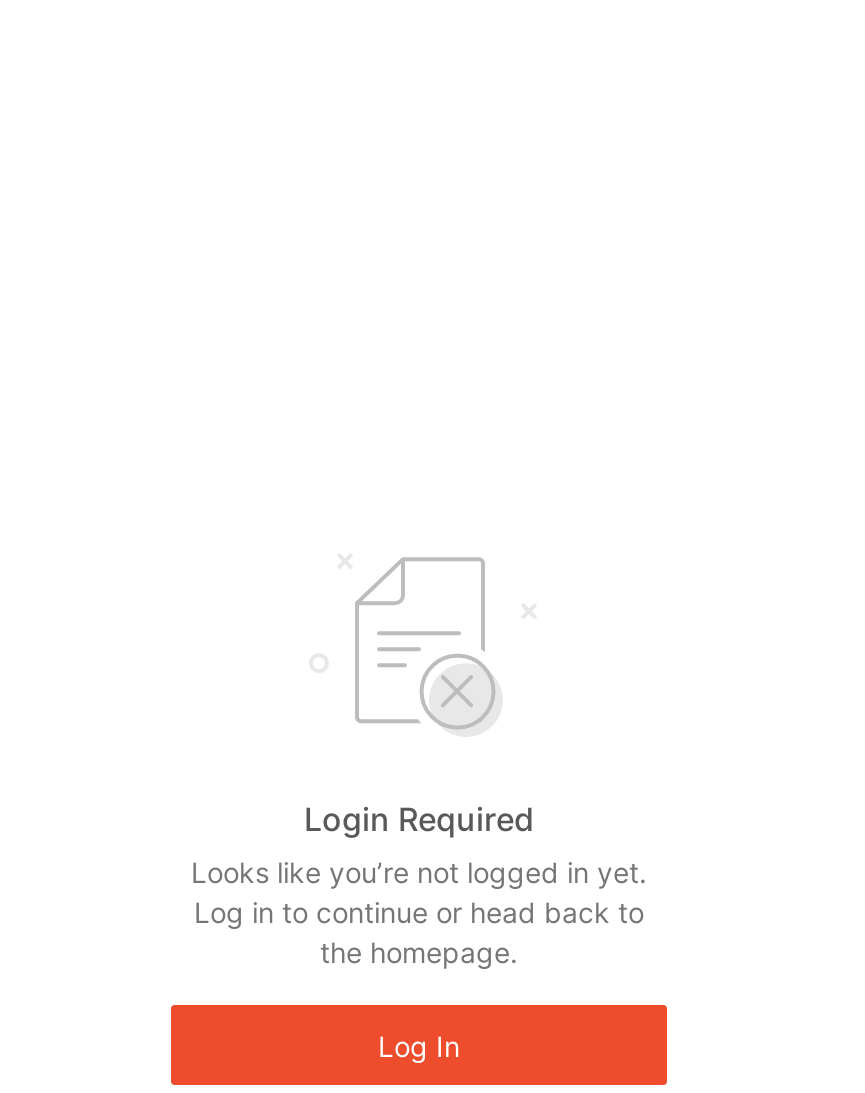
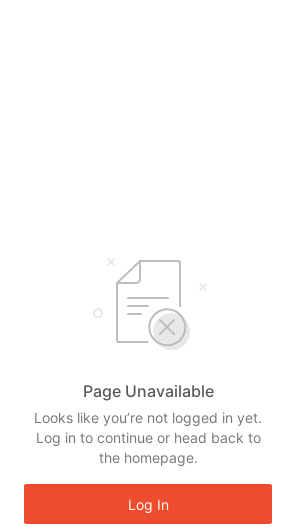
- Login Required
+ Page Unavailable
